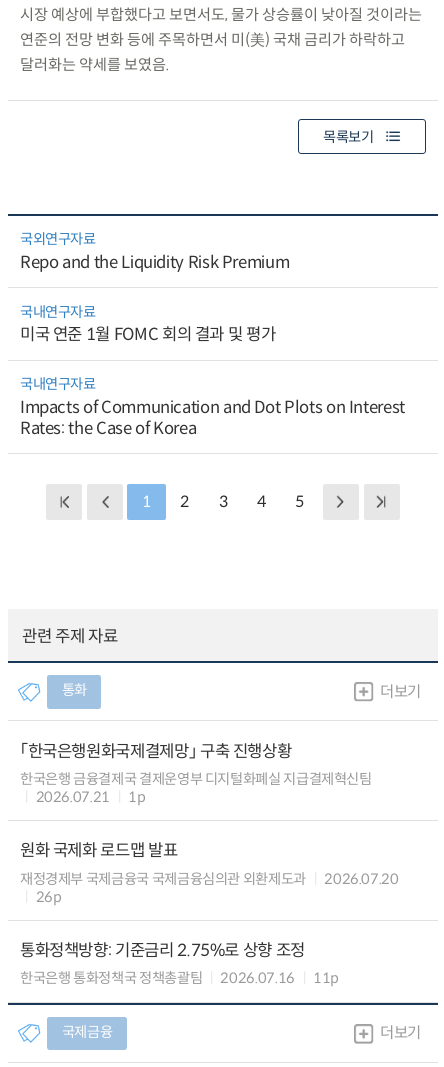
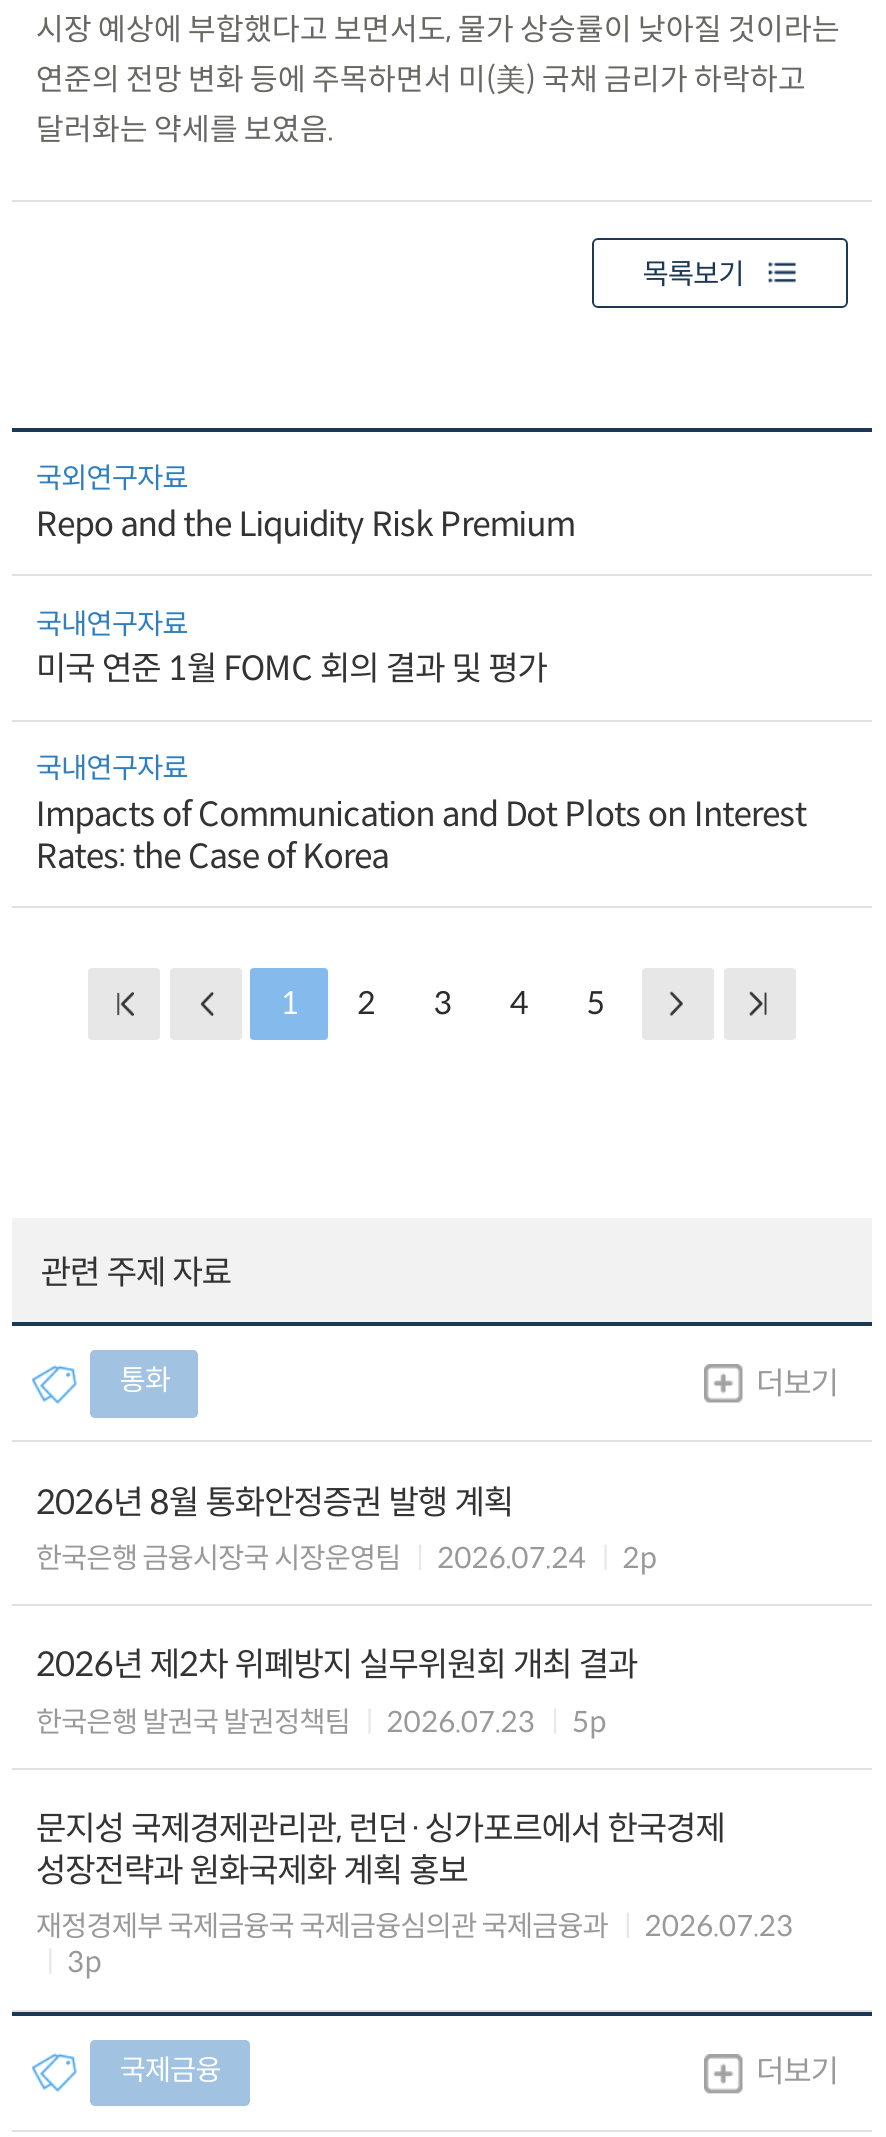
- 「한국은행원화국제결제망」 구축 진행상황
- 한국은행 금융결제국 결제운영부 디지털화폐실 지급결제혁신팀
- 2026.07.21
- 1p
+ 2026년 8월 통화안정증권 발행 계획
+ 한국은행 금융시장국 시장운영팀
+ 2026.07.24
+ 2p

- 원화 국제화 로드맵 발표
- 재정경제부 국제금융국 국제금융심의관 외환제도과
- 2026.07.20
- 26p
+ 2026년 제2차 위폐방지 실무위원회 개최 결과
+ 한국은행 발권국 발권정책팀
+ 2026.07.23
+ 5p

- 통화정책방향: 기준금리 2.75%로 상향 조정
- 한국은행 통화정책국 정책총괄팀
- 2026.07.16
- 11p
+ 문지성 국제경제관리관, 런던·싱가포르에서 한국경제
+ 성장전략과 원화국제화 계획 홍보
+ 재정경제부 국제금융국 국제금융심의관 국제금융과
+ 2026.07.23
+ 3p
